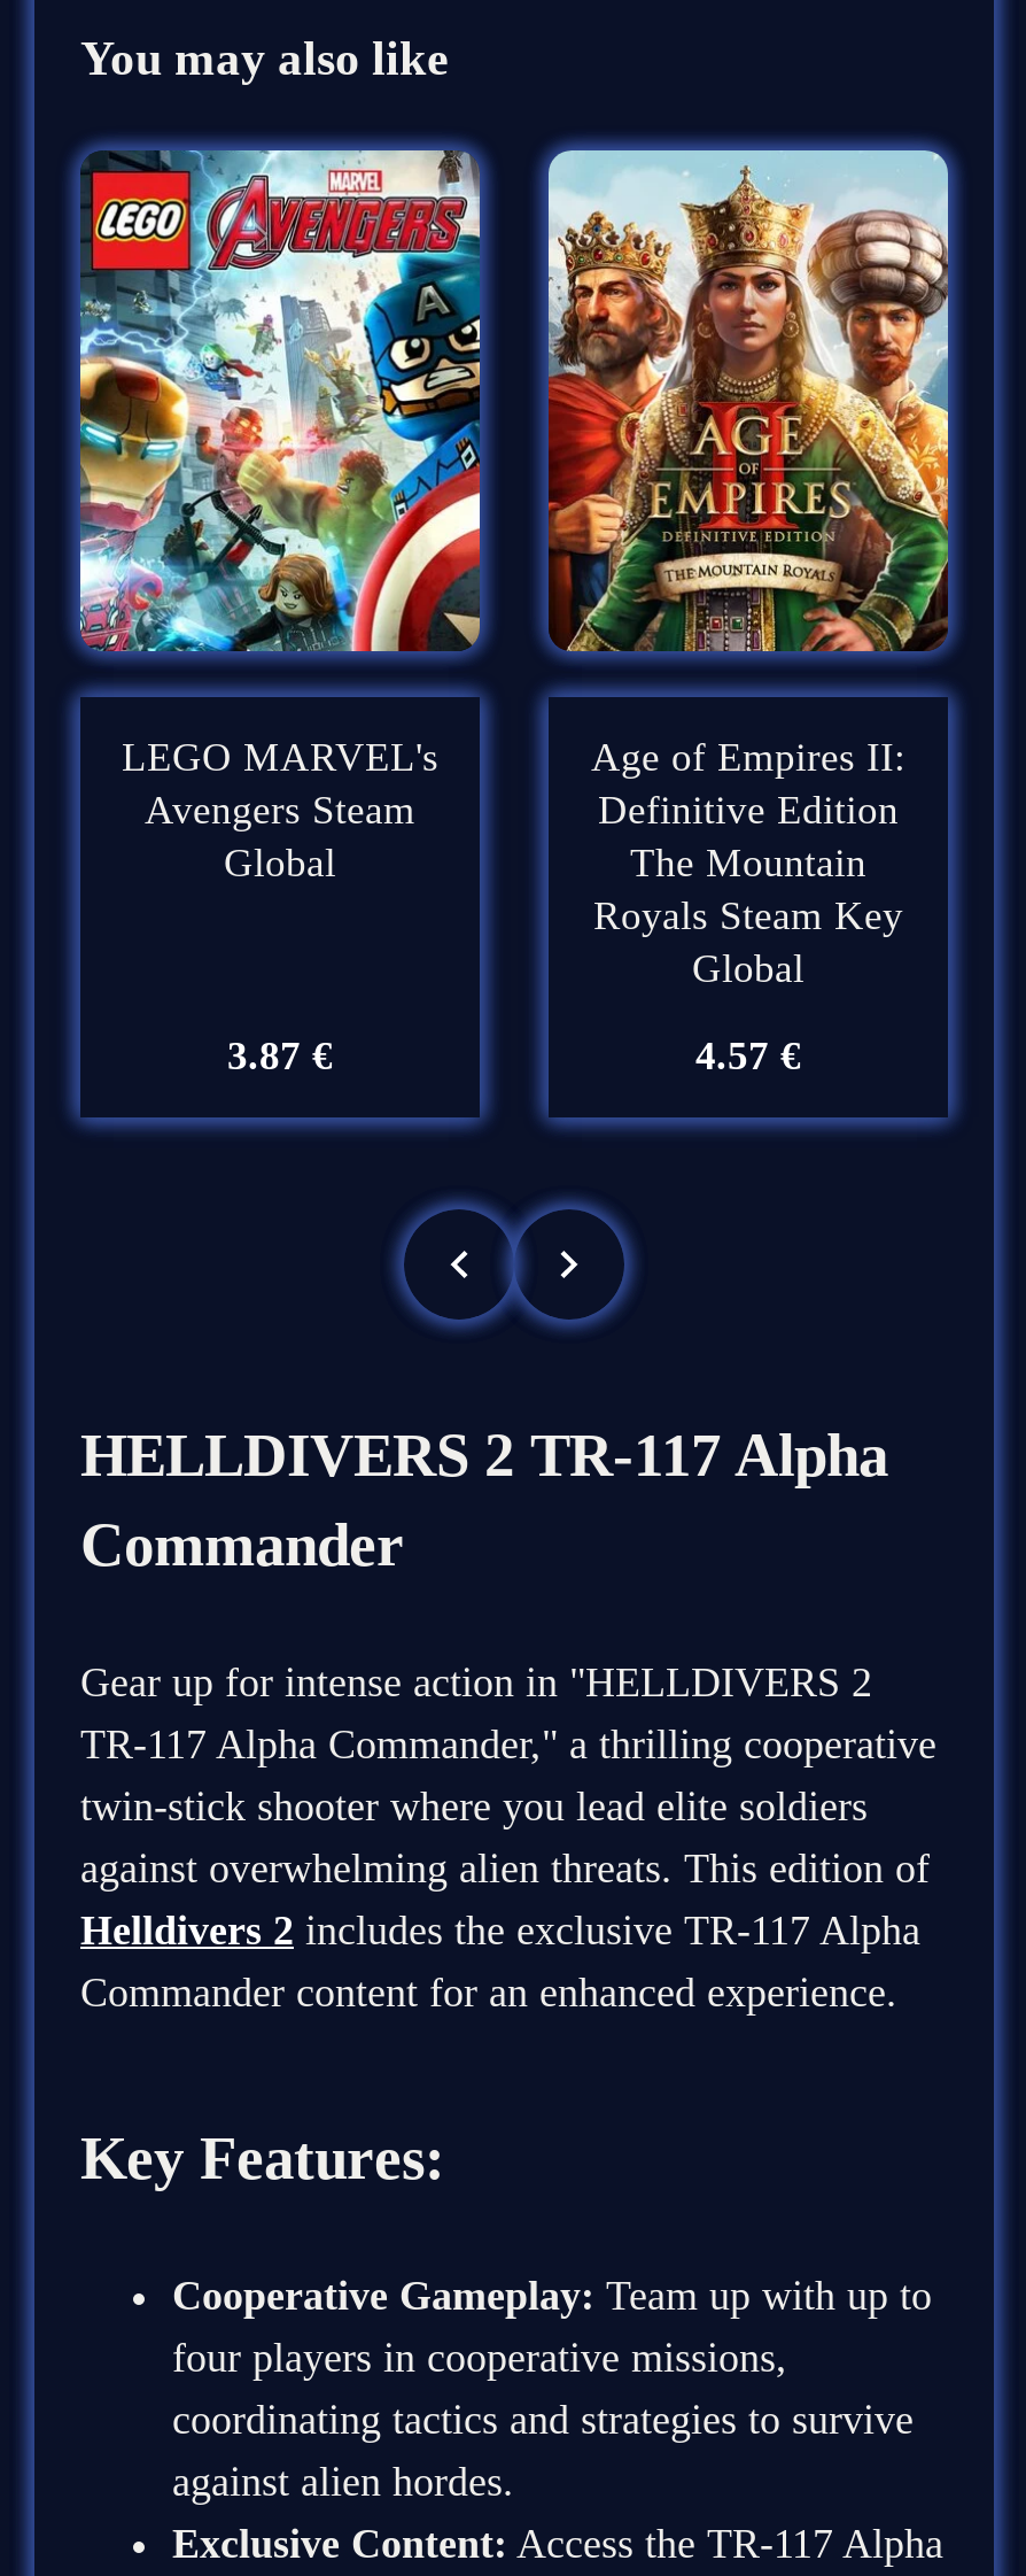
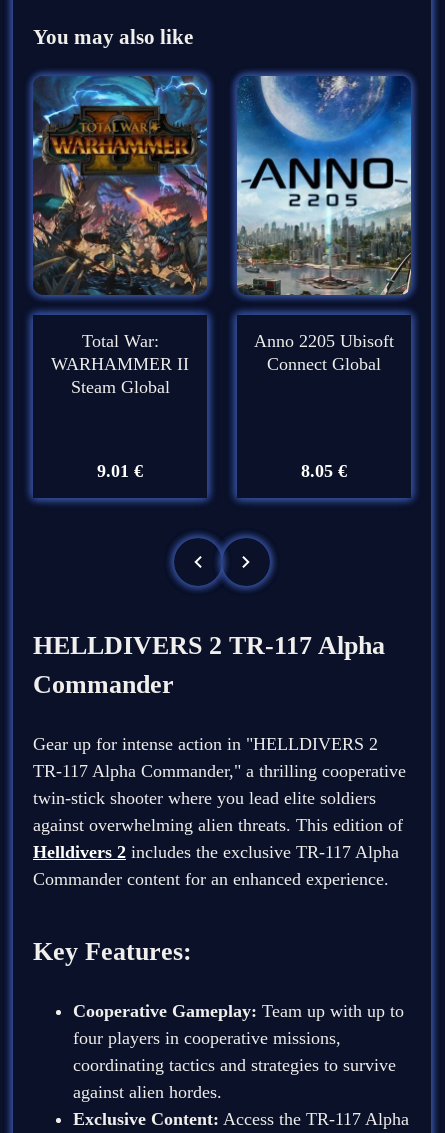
- [image]
- LEGO MARVEL's
- Avengers Steam
- Global
+ [image]
+ Total War:
+ WARHAMMER II
+ Steam Global

- [image]
- Age of Empires II:
- Definitive Edition
- The Mountain
- Royals Steam Key
- Global
+ [image]
+ Anno 2205 Ubisoft
+ Connect Global

- 3.87 €
+ 9.01 €

- 4.57 €
+ 8.05 €
